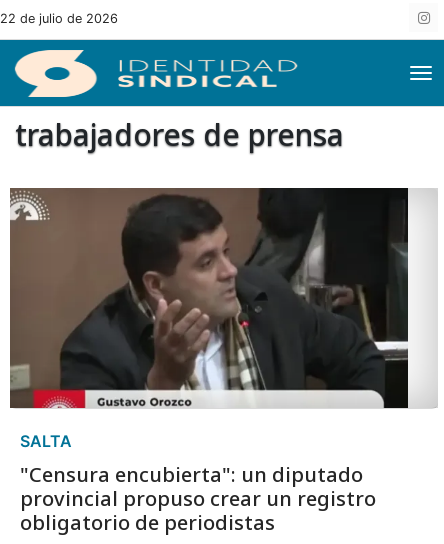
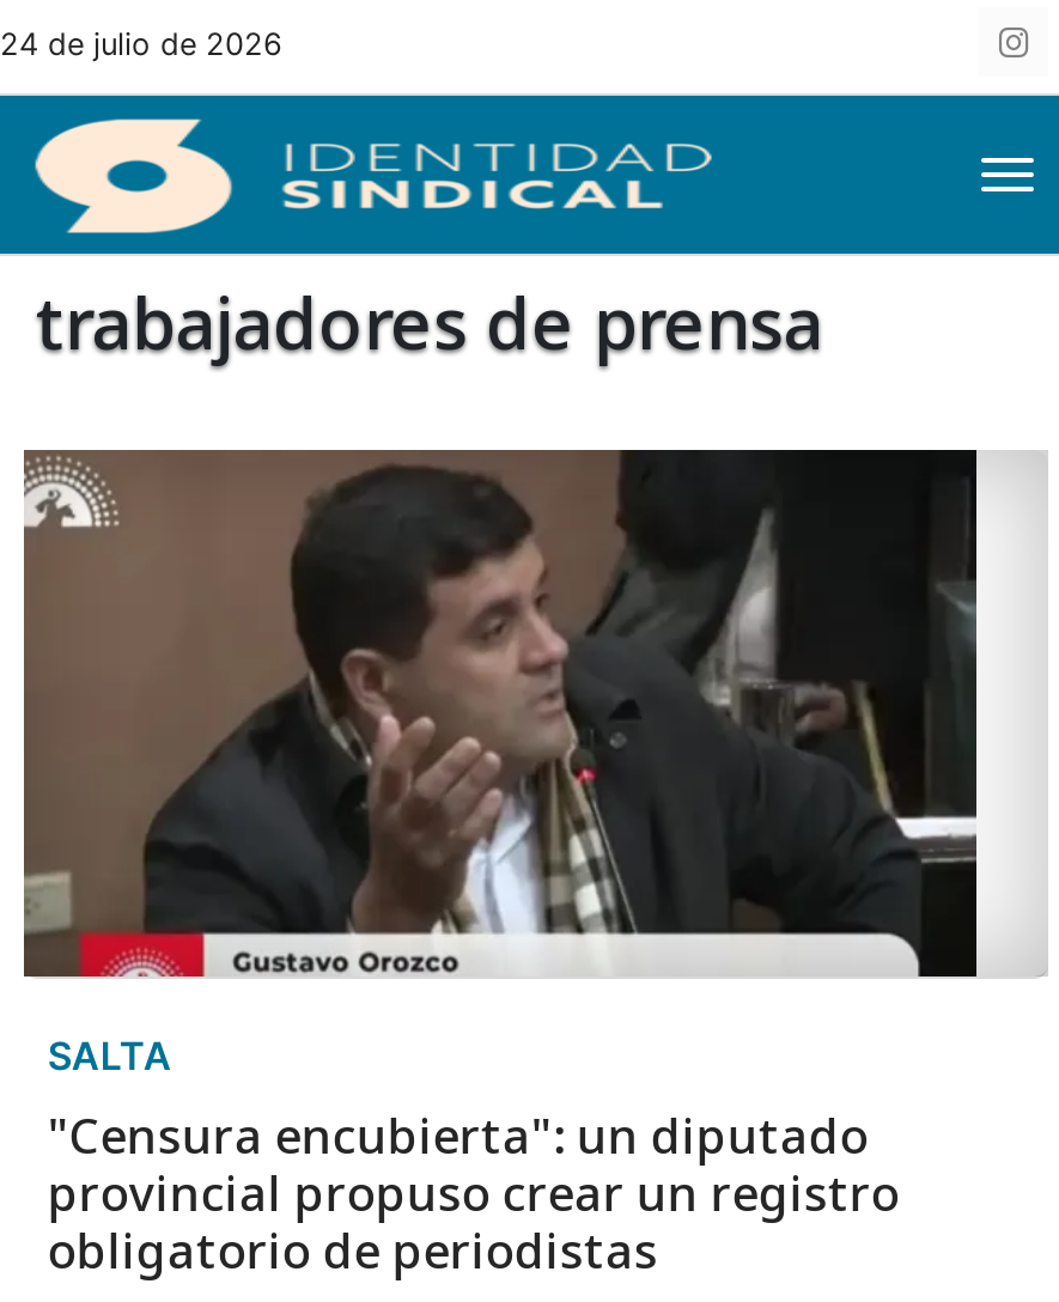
- 22 de julio de 2026
+ 24 de julio de 2026
